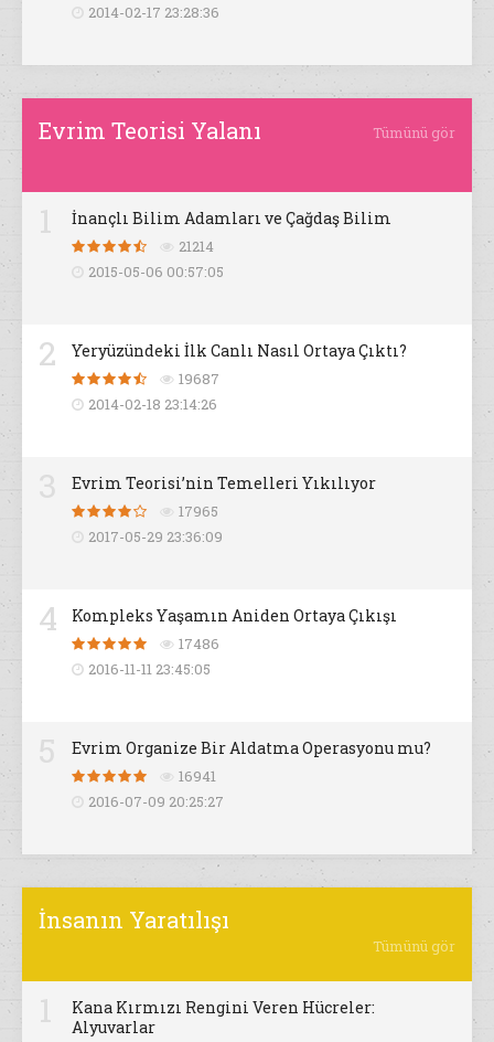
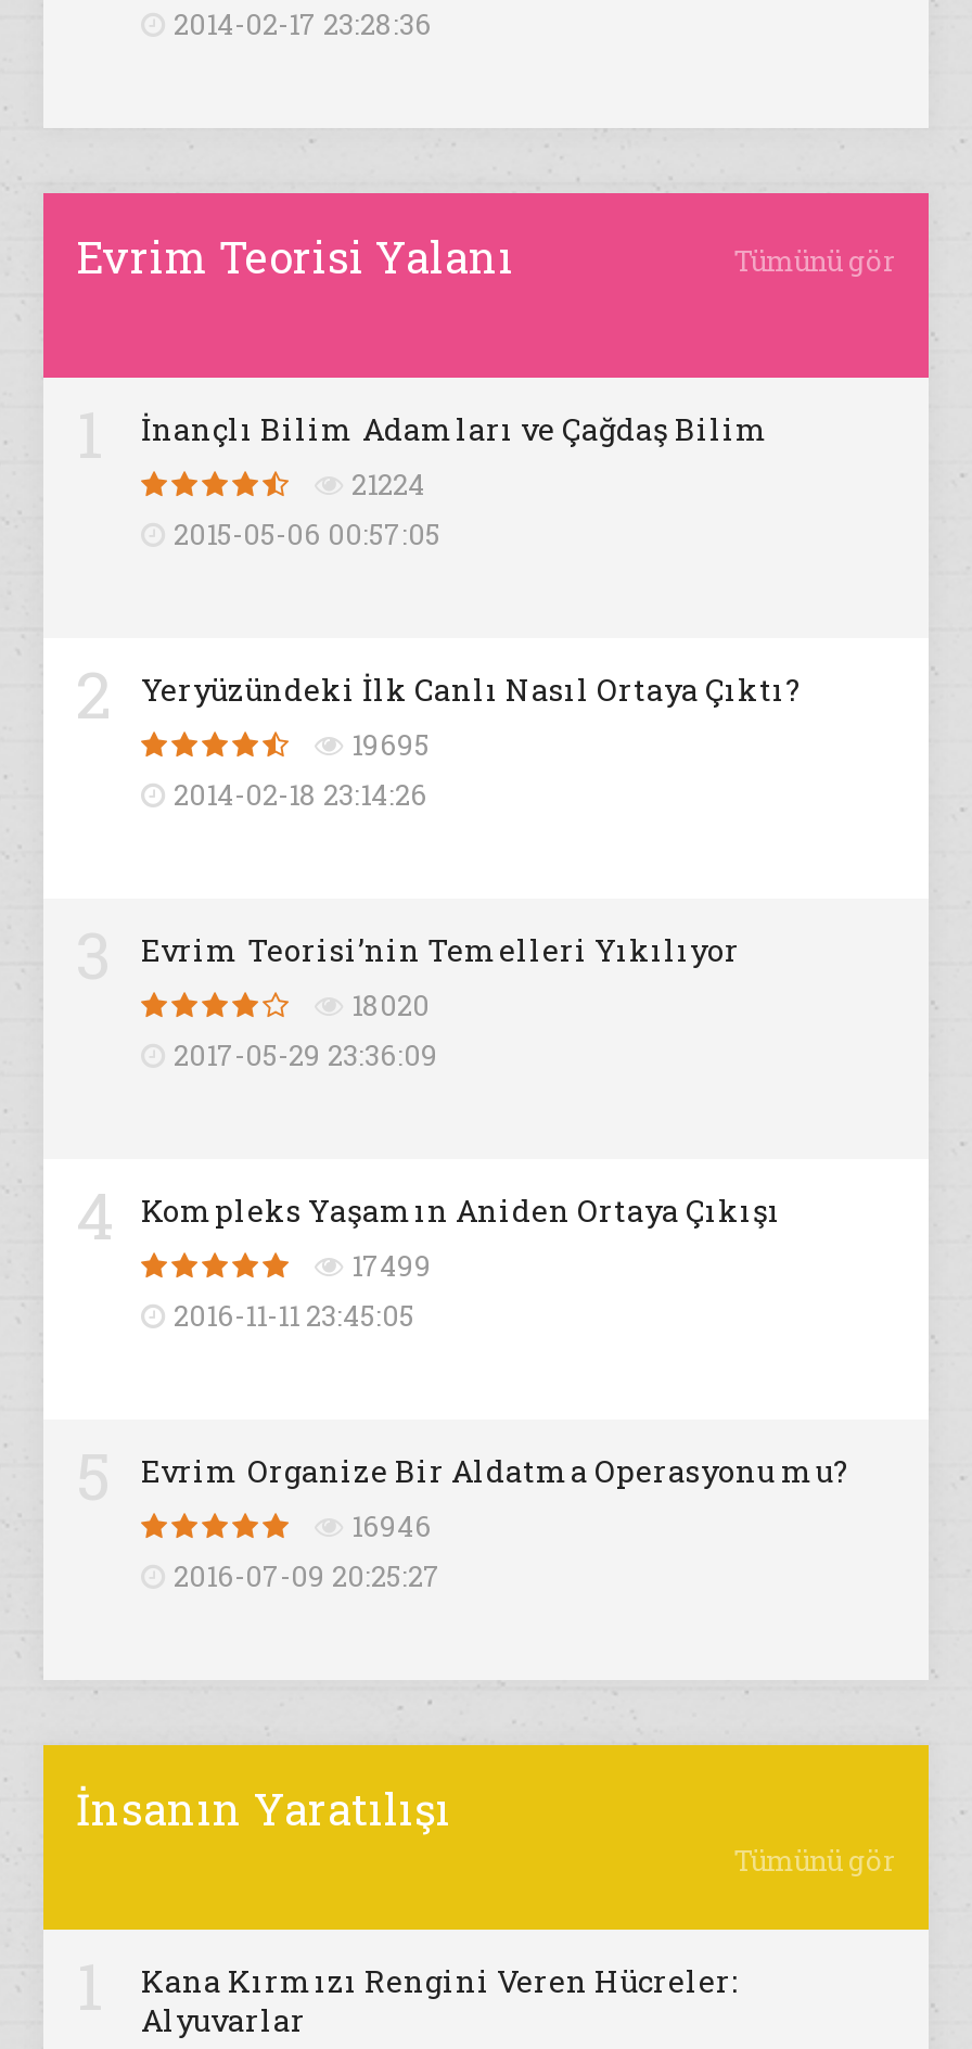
- 21214
+ 21224

- 19687
+ 19695

- 17965
+ 18020

- 17486
+ 17499

- 16941
+ 16946
